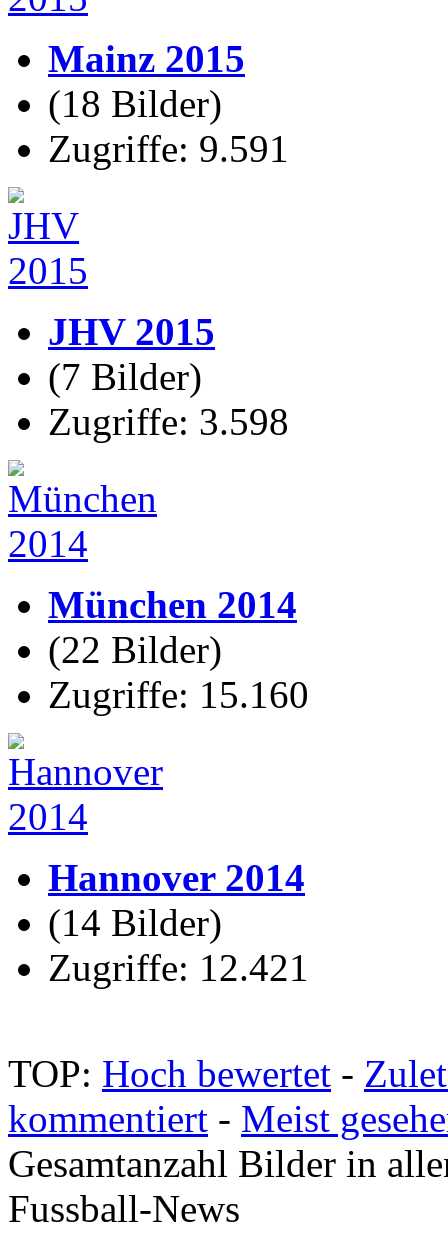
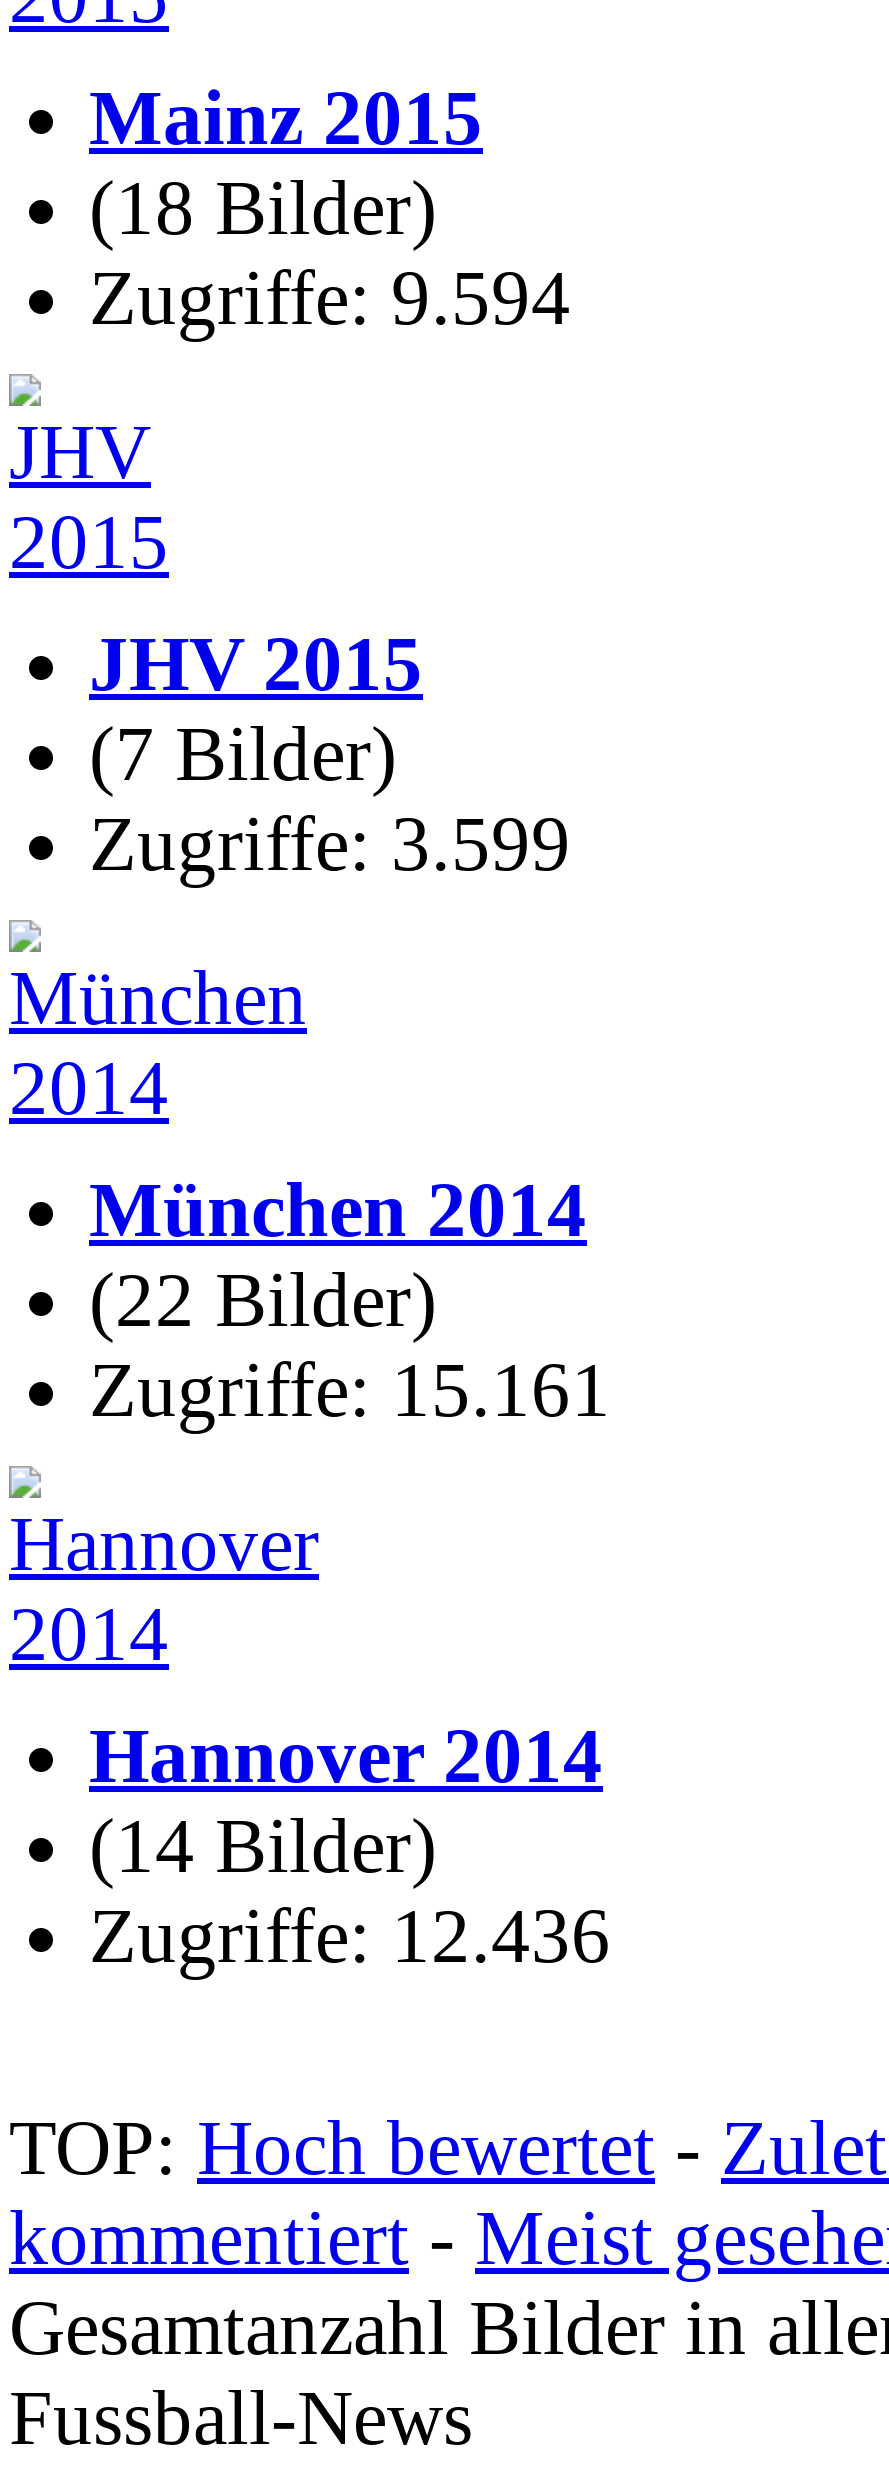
- Zugriffe: 9.591
+ Zugriffe: 9.594

- Zugriffe: 3.598
+ Zugriffe: 3.599

- Zugriffe: 15.160
+ Zugriffe: 15.161

- Zugriffe: 12.421
+ Zugriffe: 12.436
